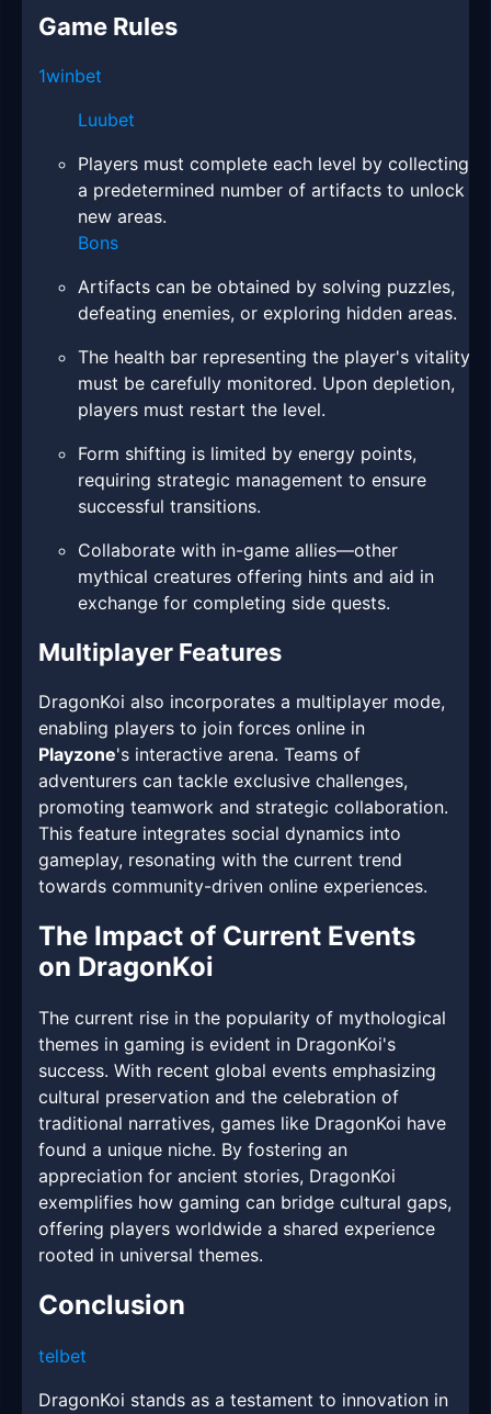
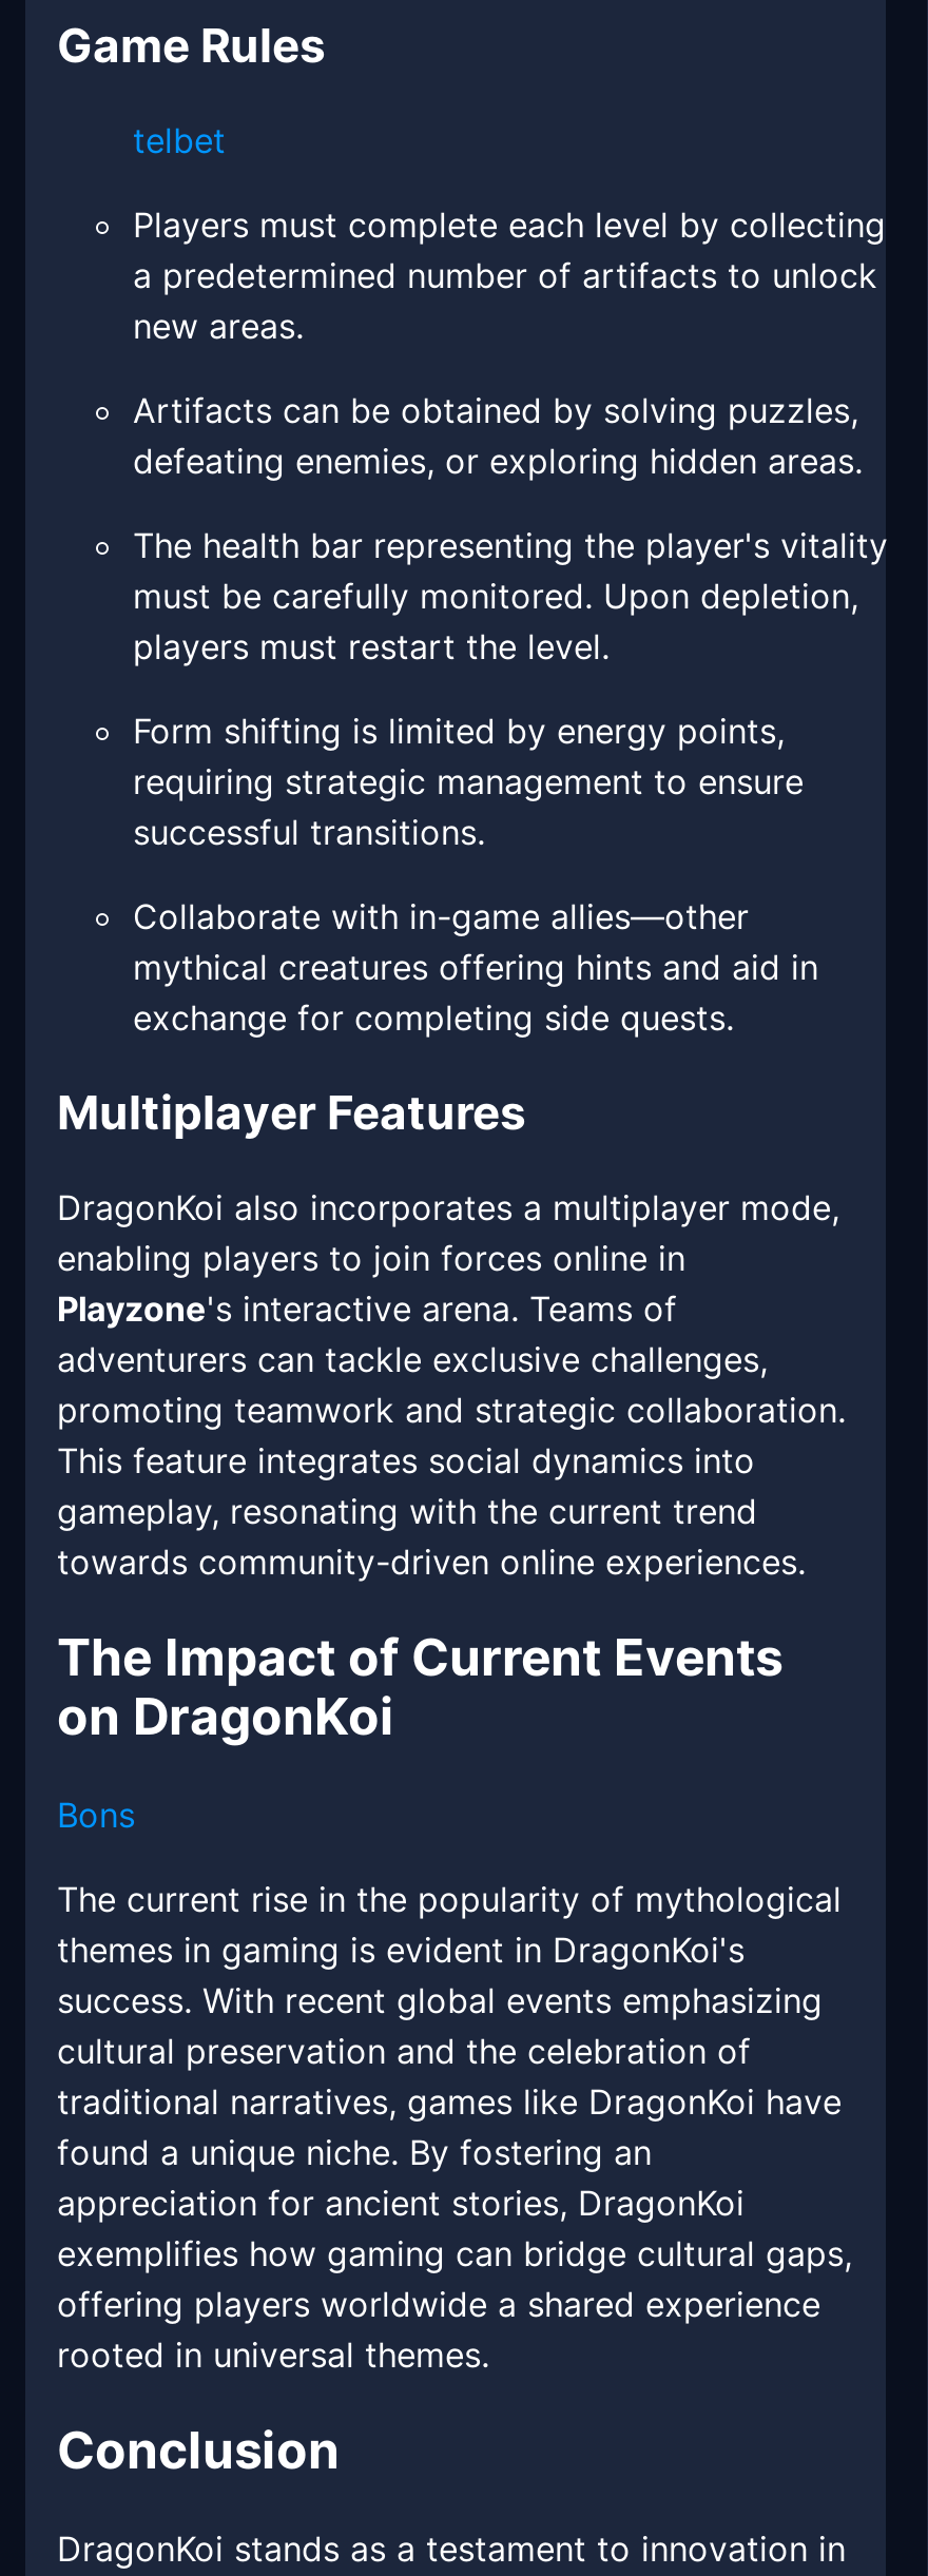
- 1winbet
- Luubet

moved down: Bons

moved up: telbet
